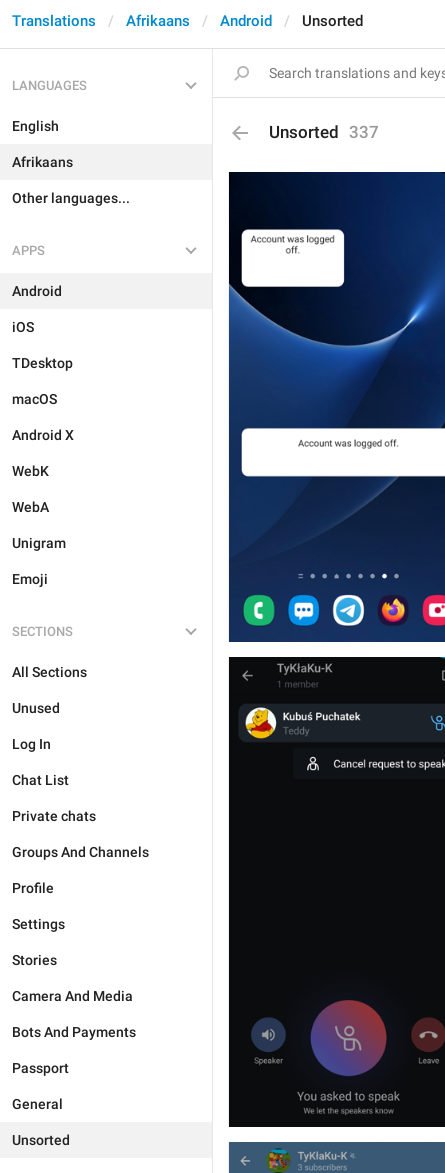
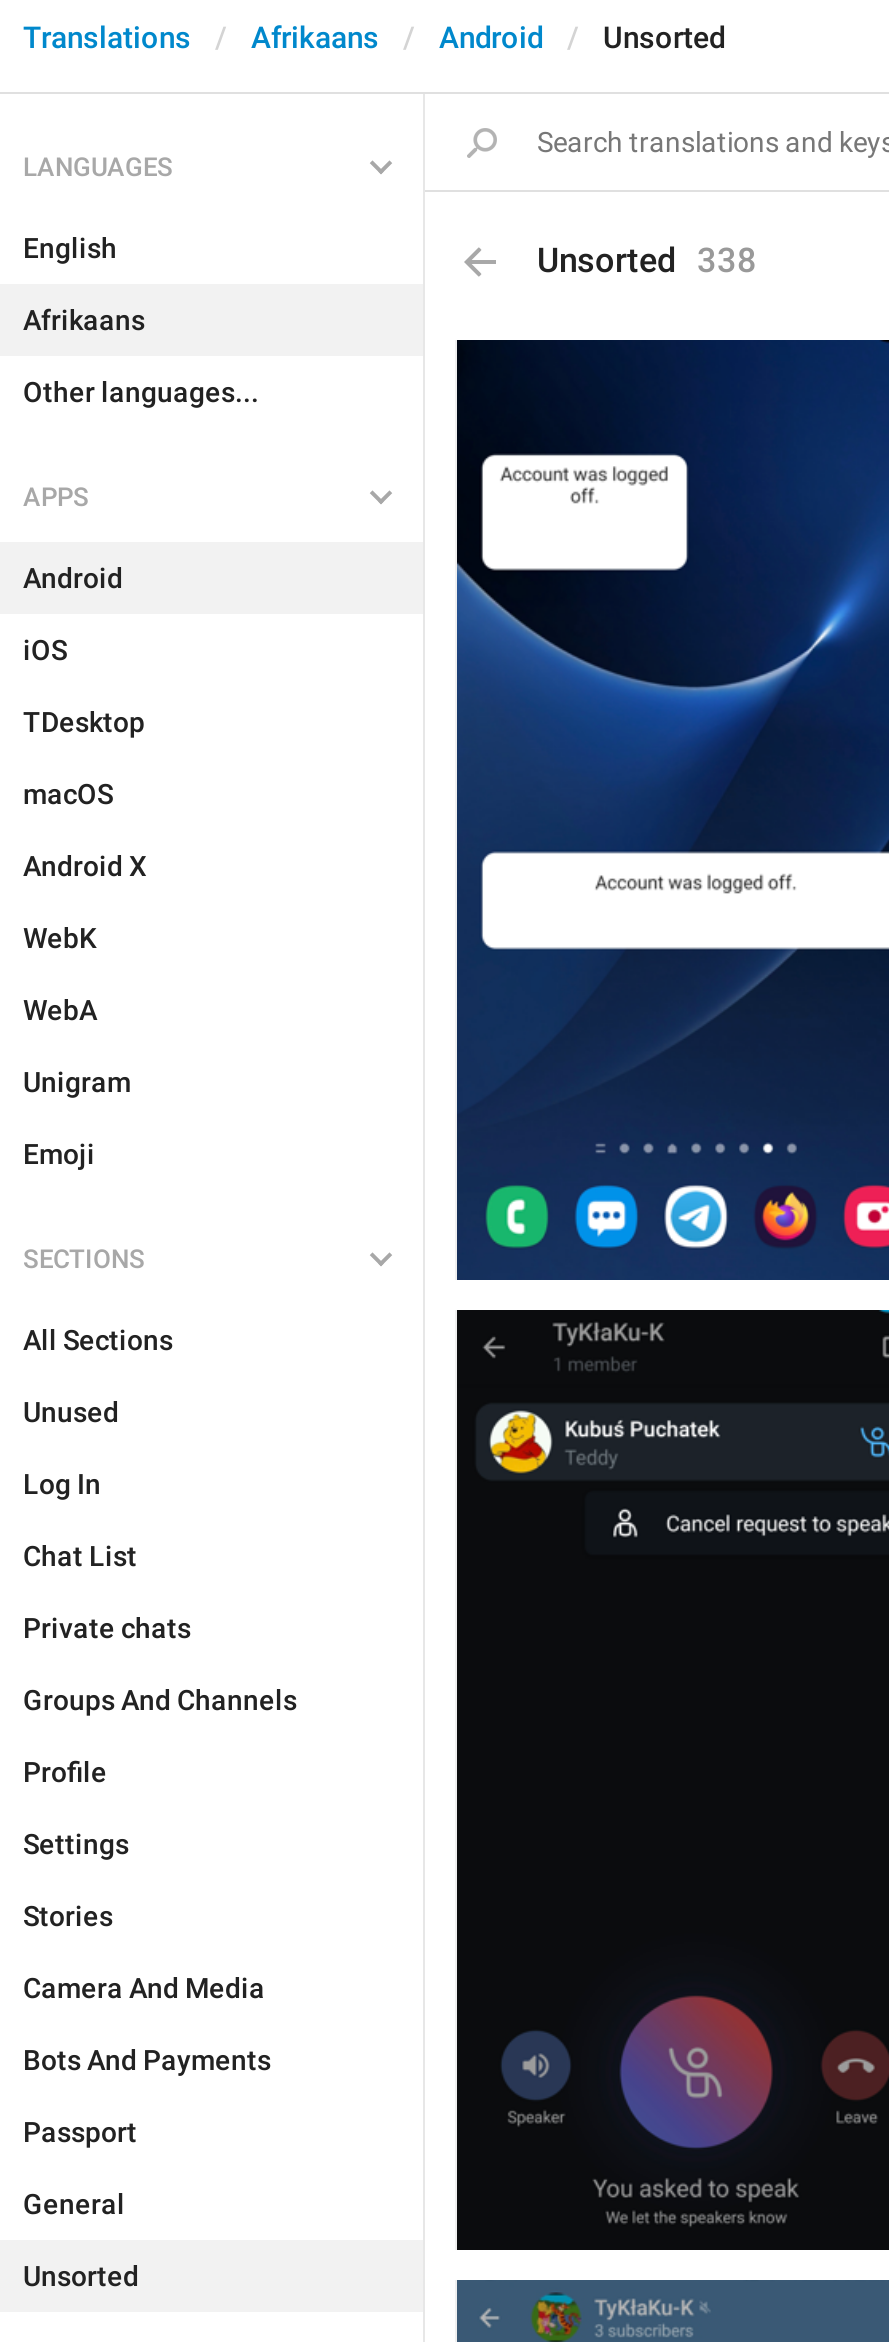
- Unsorted 337
+ Unsorted 338
